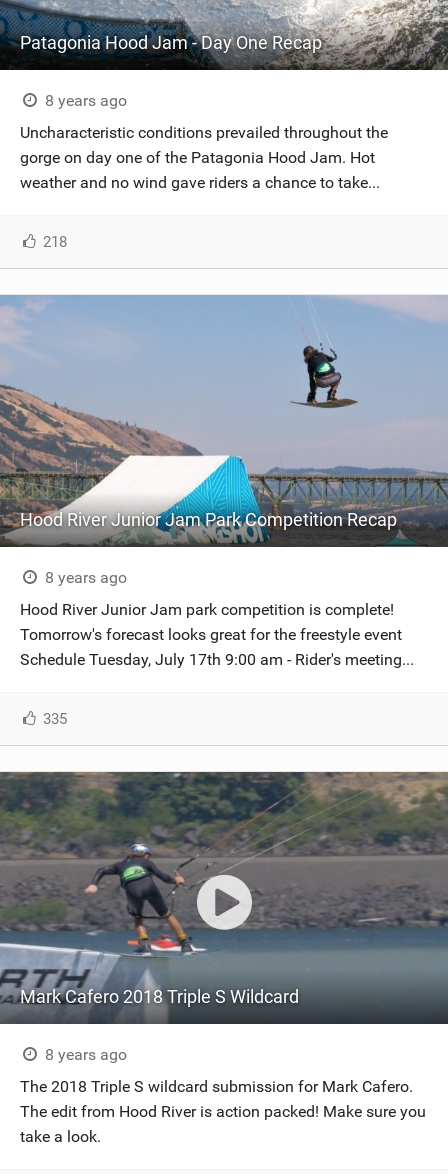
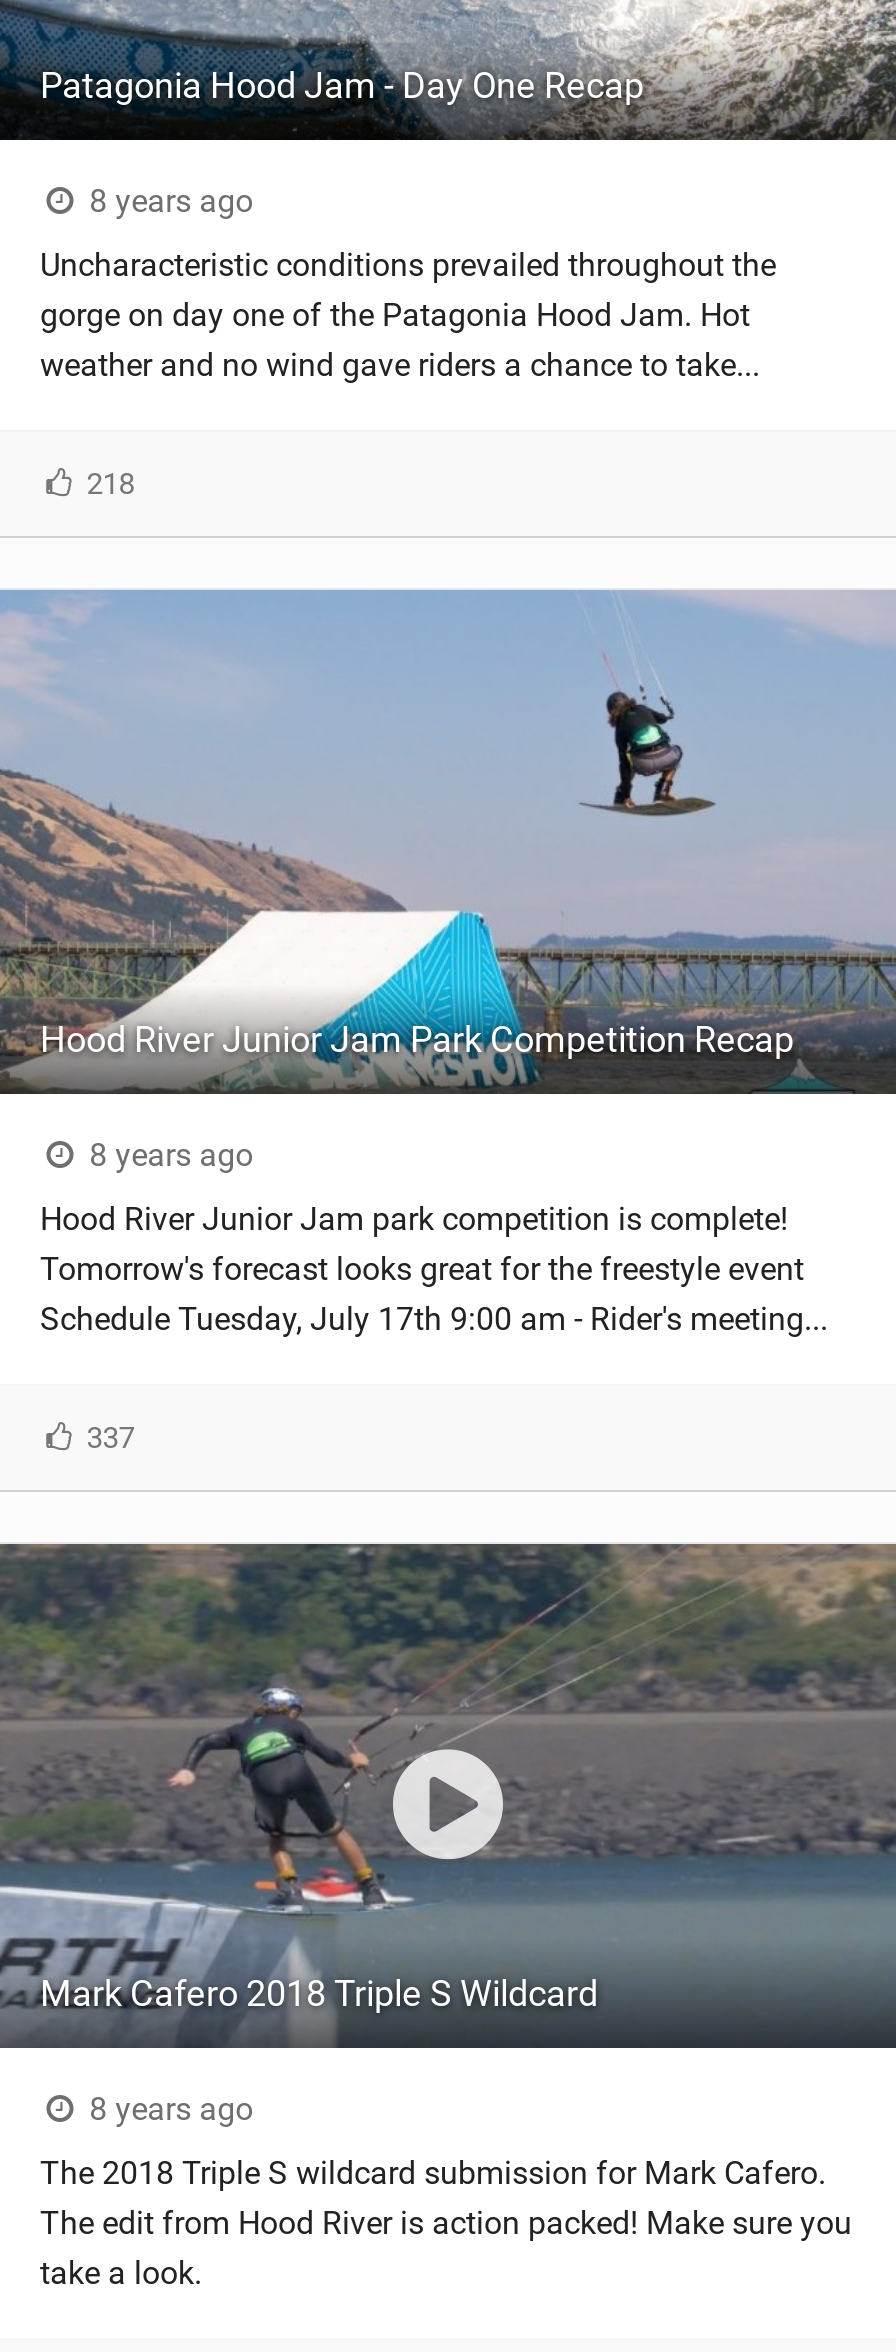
- 335
+ 337
